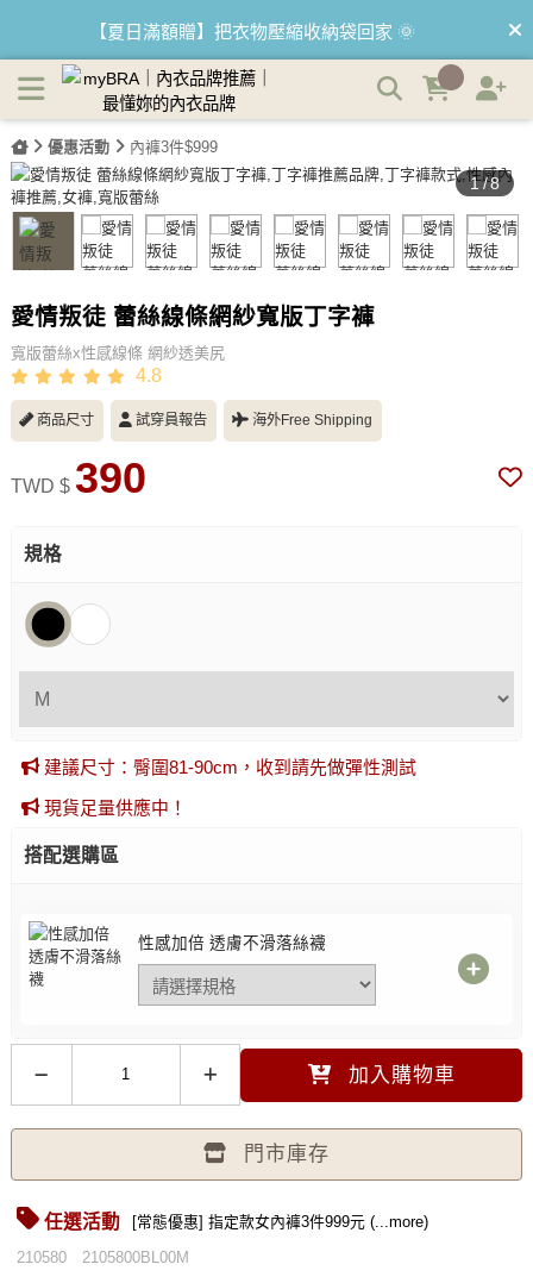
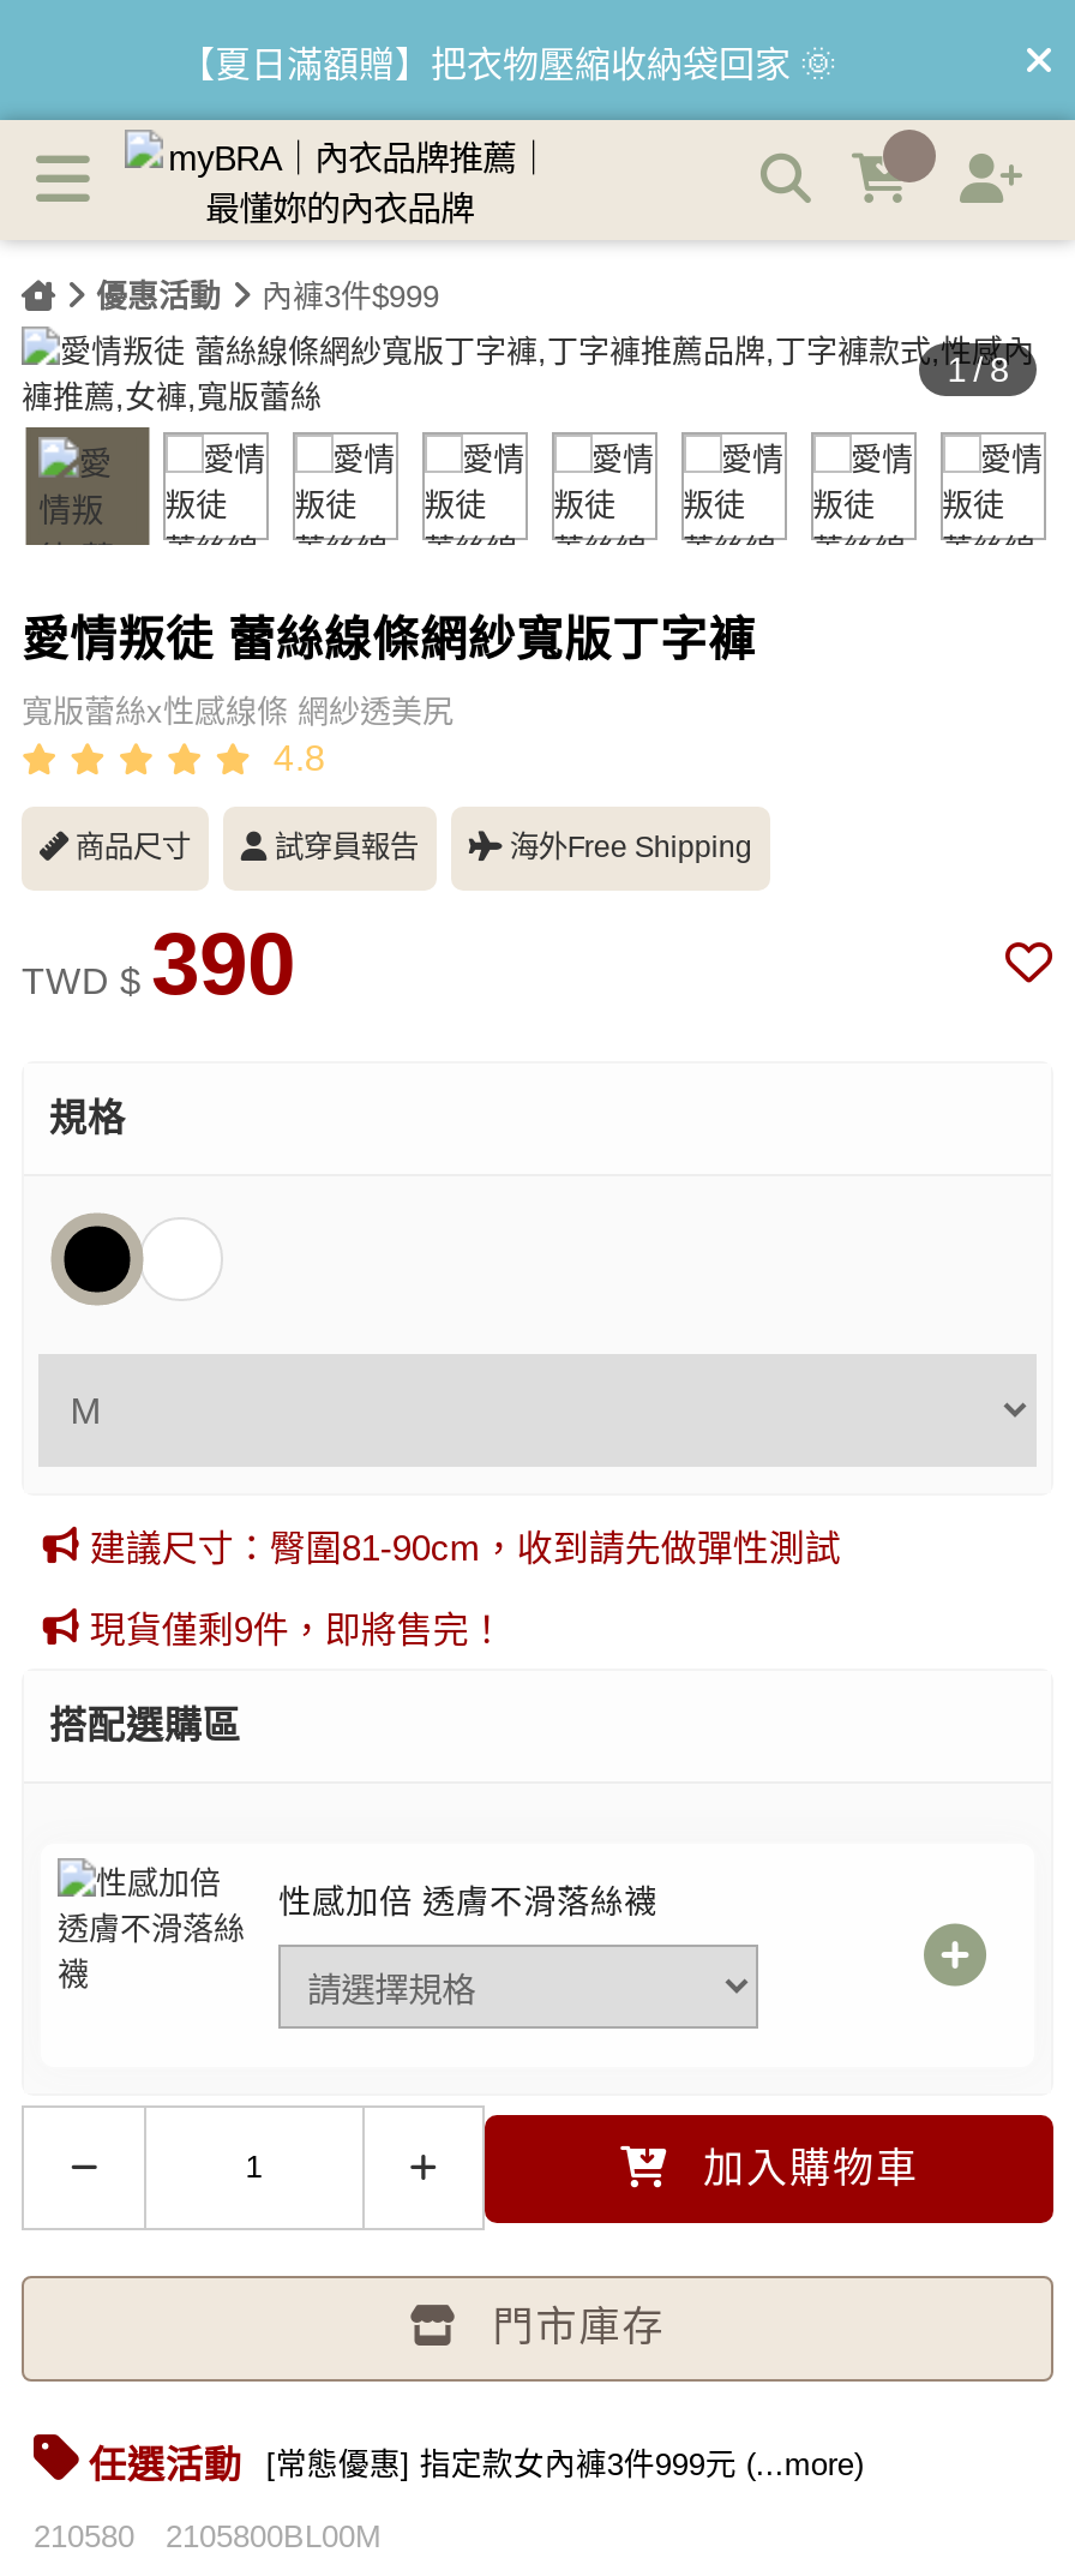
- 現貨足量供應中！
+ 現貨僅剩9件，即將售完！
